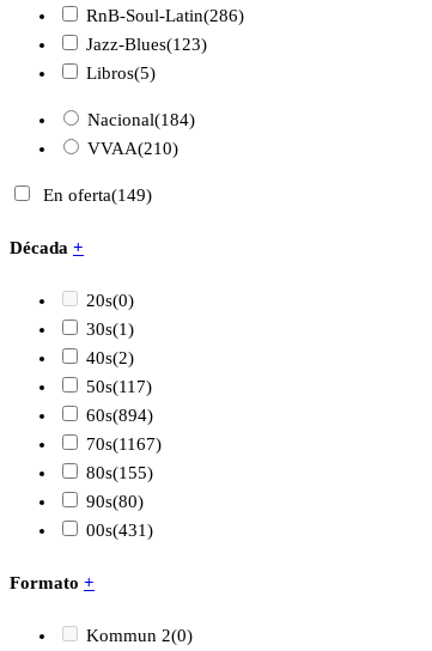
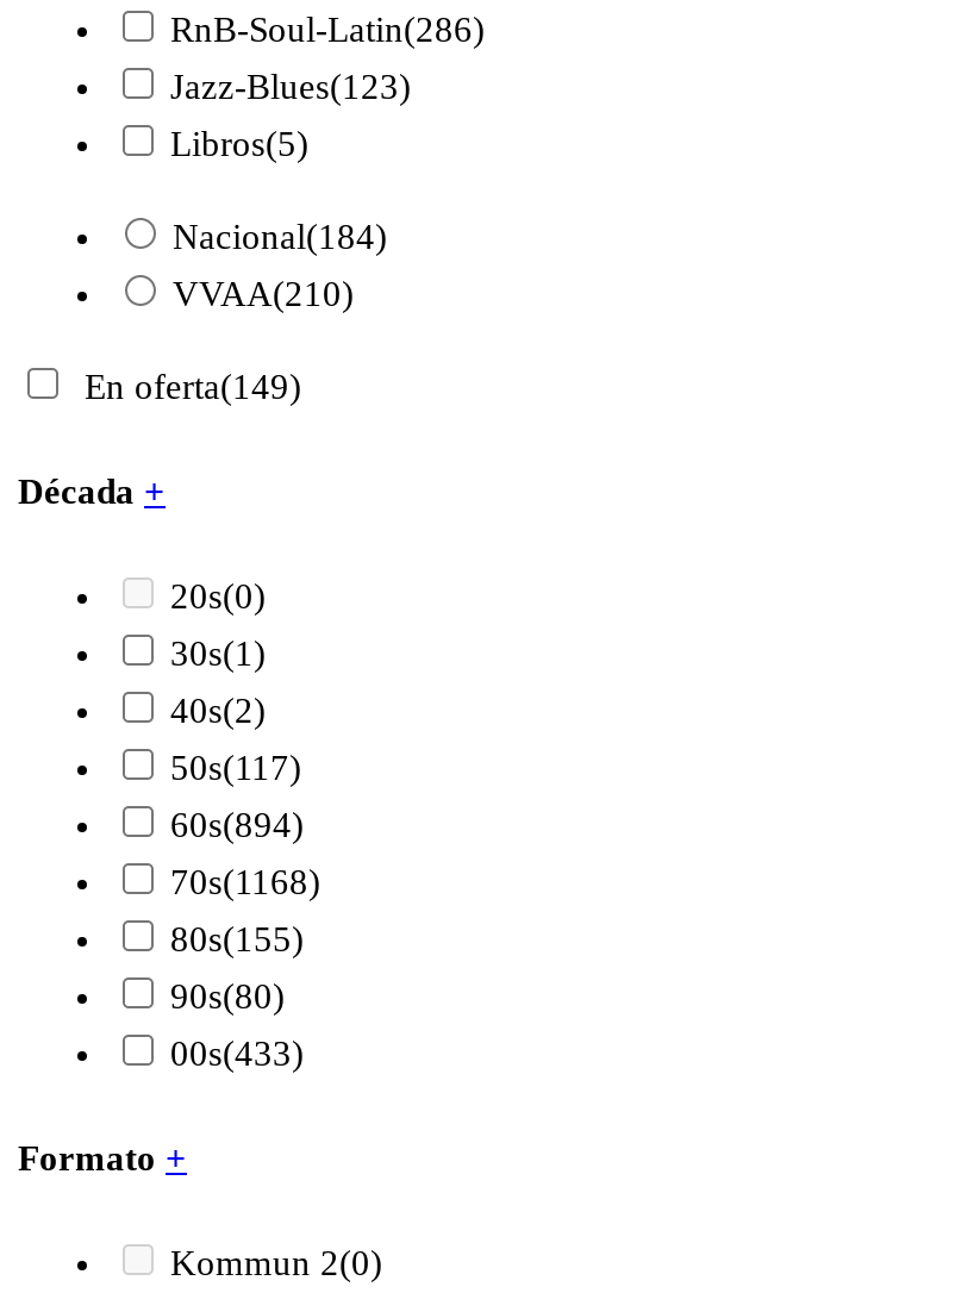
- 70s(1167)
+ 70s(1168)

- 00s(431)
+ 00s(433)
